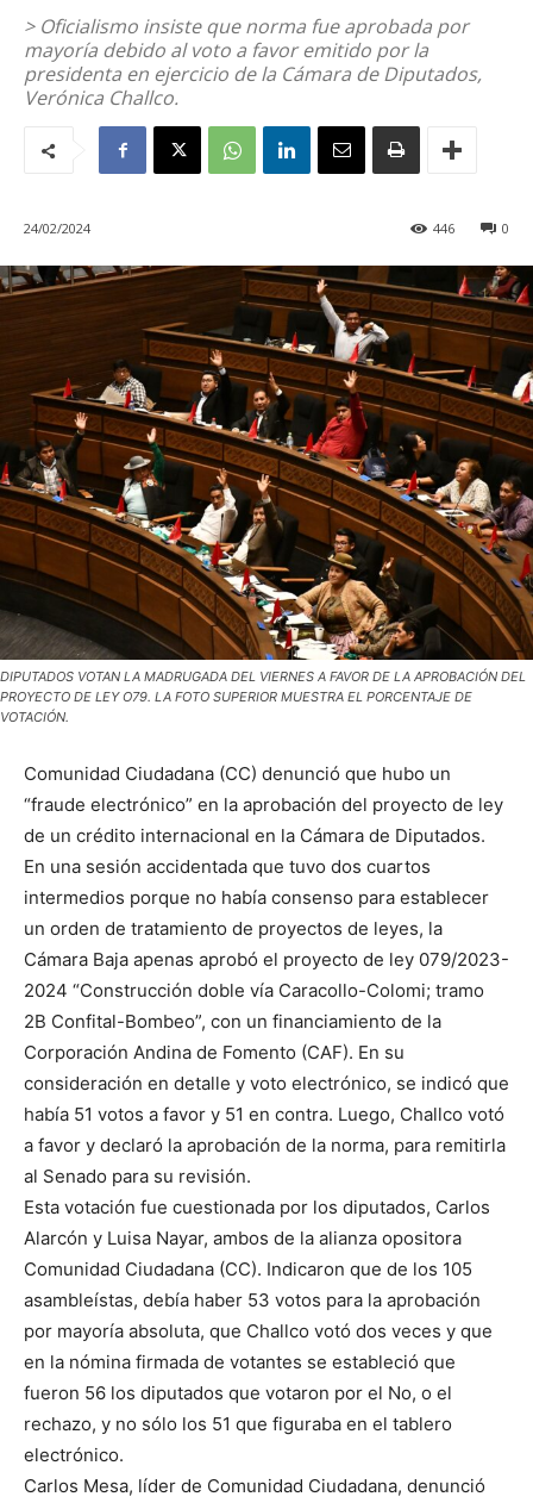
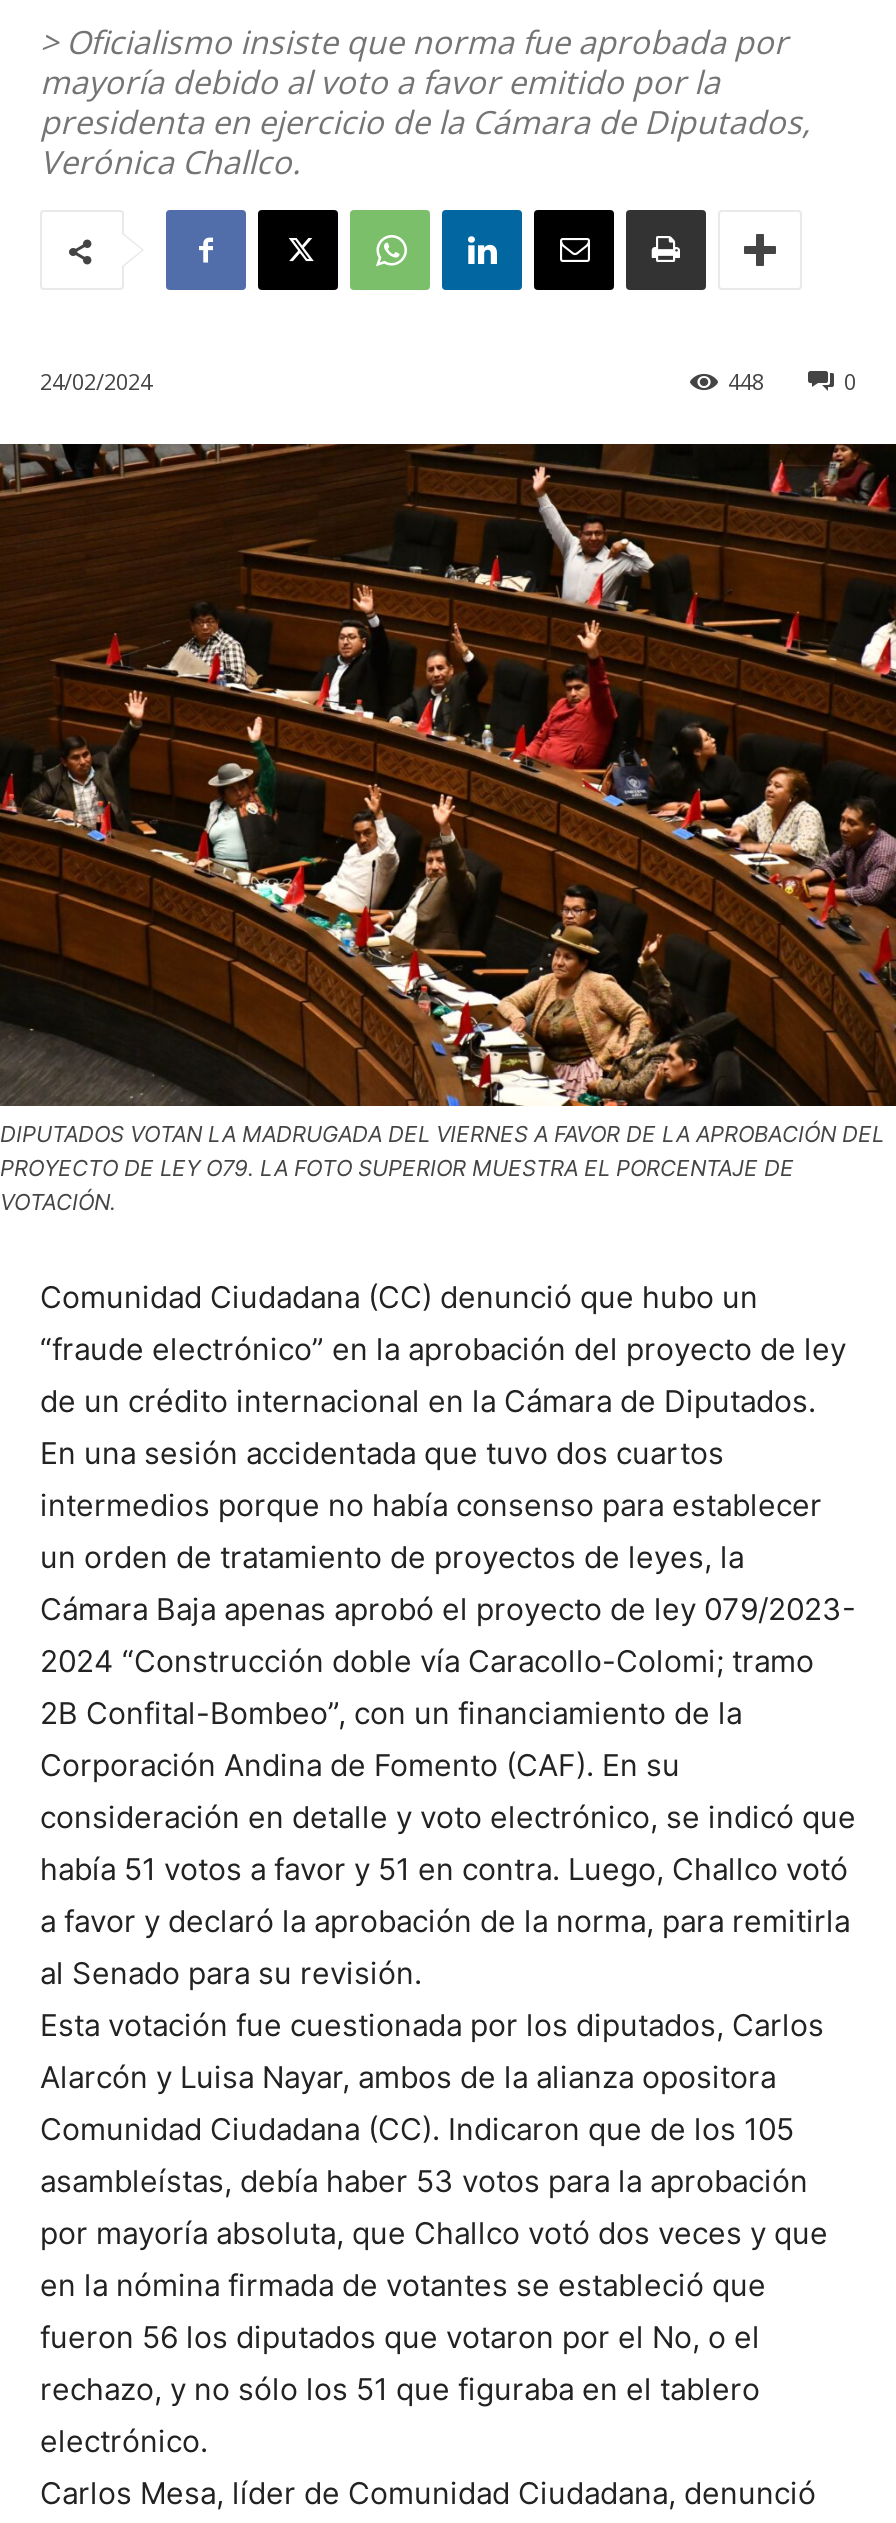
- 446
+ 448
